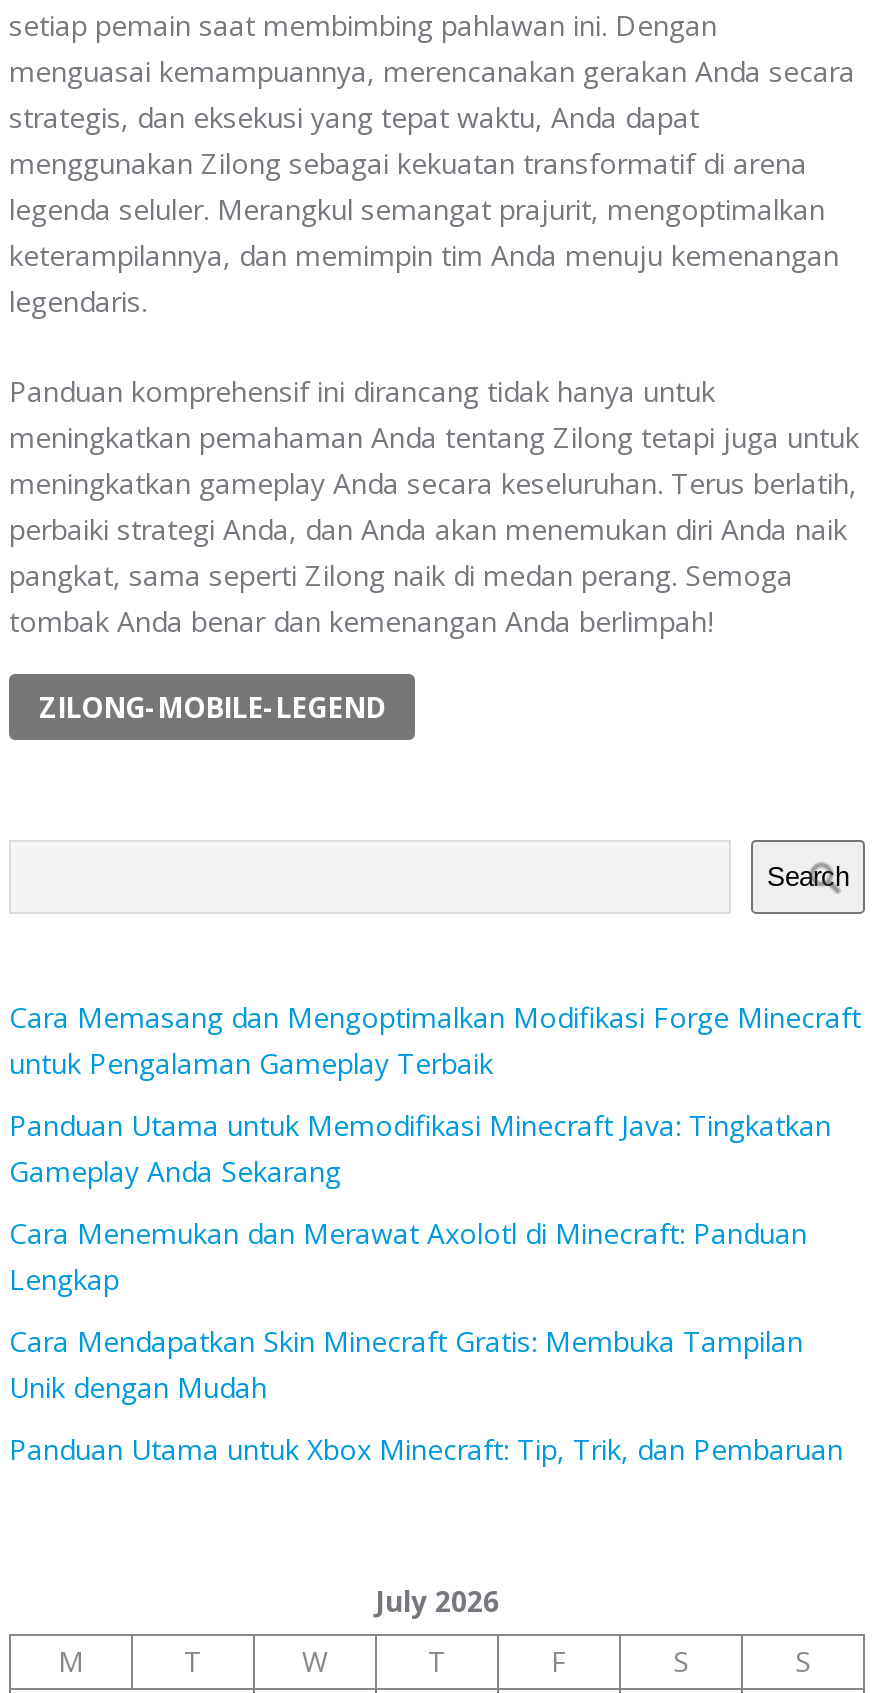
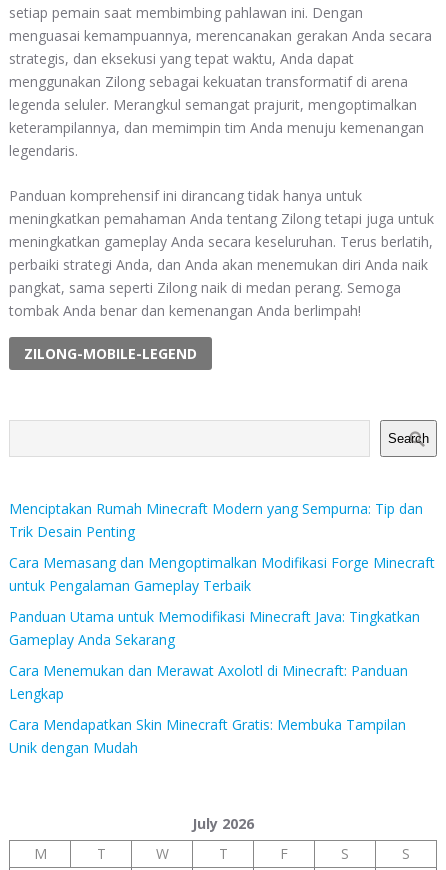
+ Menciptakan Rumah Minecraft Modern yang Sempurna: Tip dan
+ Trik Desain Penting

moved down: Cara Memasang dan Mengoptimalkan Modifikasi Forge Minecraft | untuk Pengalaman Gameplay Terbaik | Panduan Utama untuk Memodifikasi Minecraft Java: Tingkatkan | Gameplay Anda Sekarang | Cara Menemukan dan Merawat Axolotl di Minecraft: Panduan | Lengkap | Cara Mendapatkan Skin Minecraft Gratis: Membuka Tampilan | Unik dengan Mudah

- Panduan Utama untuk Xbox Minecraft: Tip, Trik, dan Pembaruan
